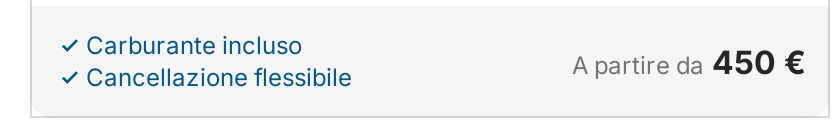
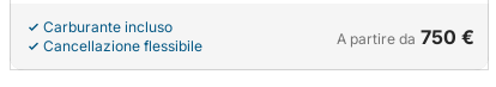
- A partire da 450 €
+ A partire da 750 €
